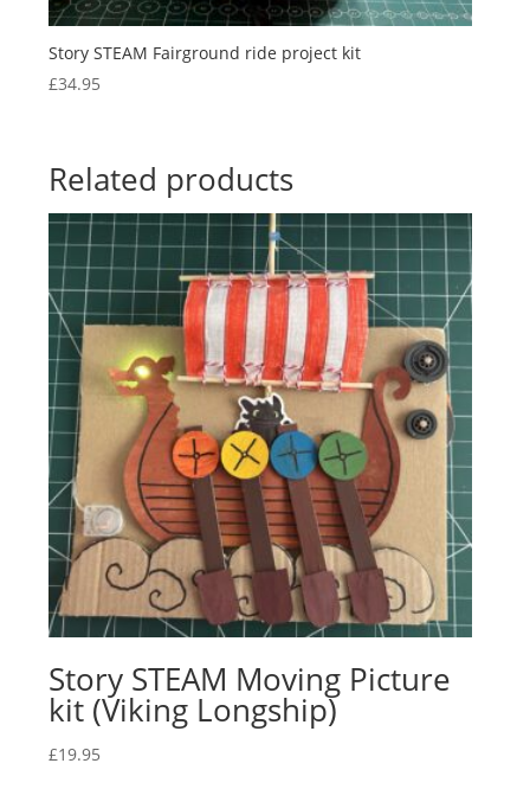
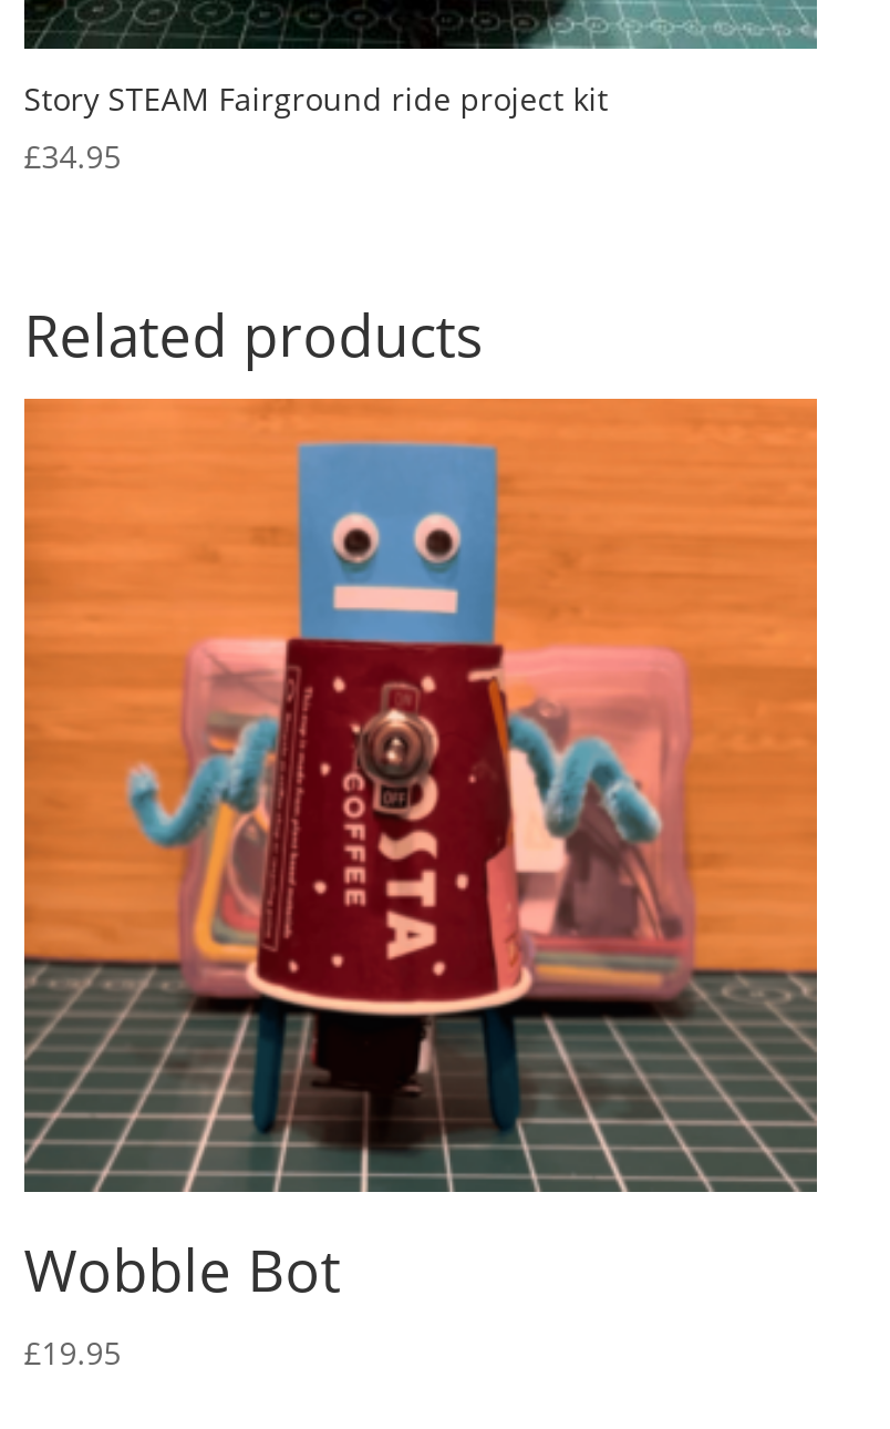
- [image]
- Story STEAM Moving Picture
- kit (Viking Longship)
+ [image]
+ Wobble Bot
